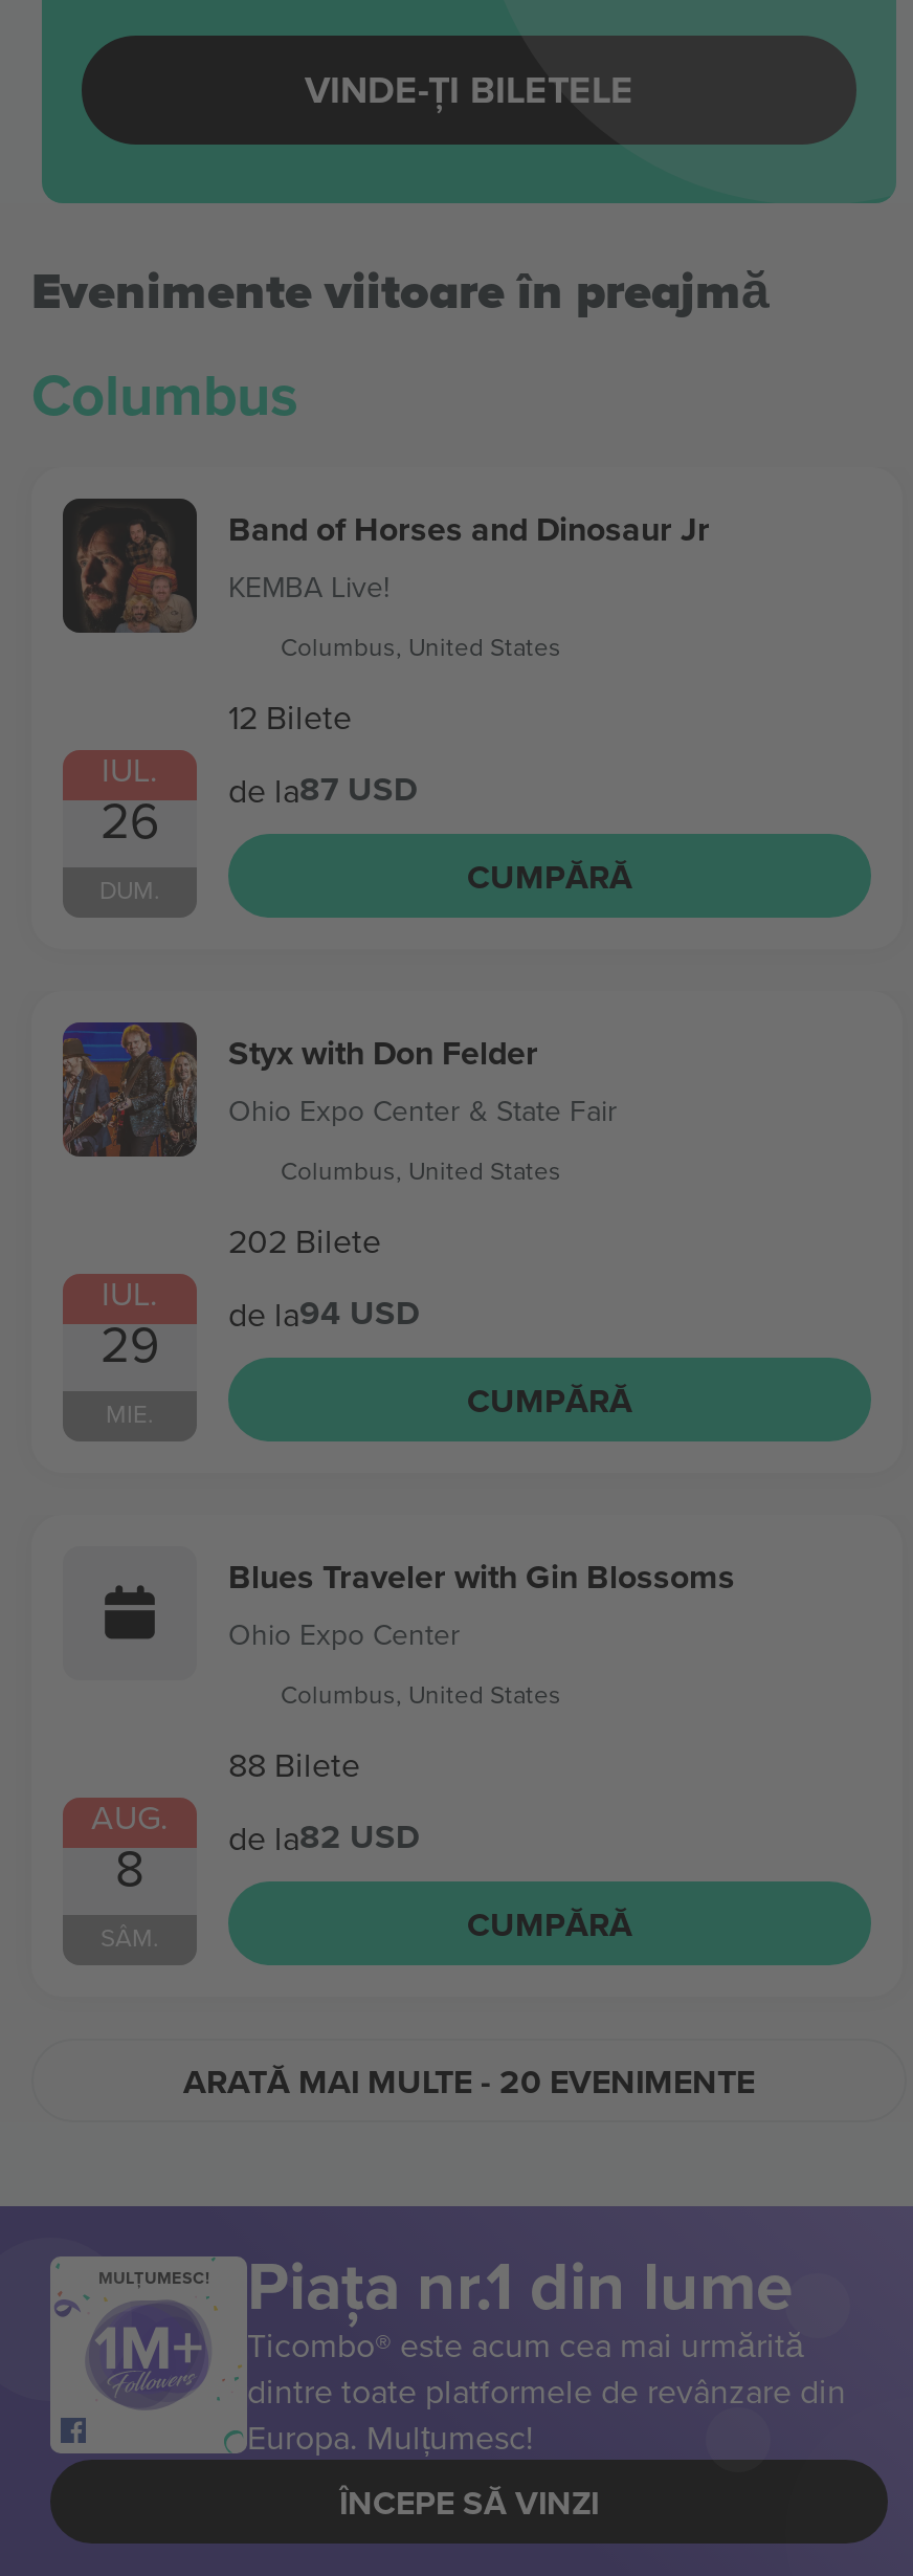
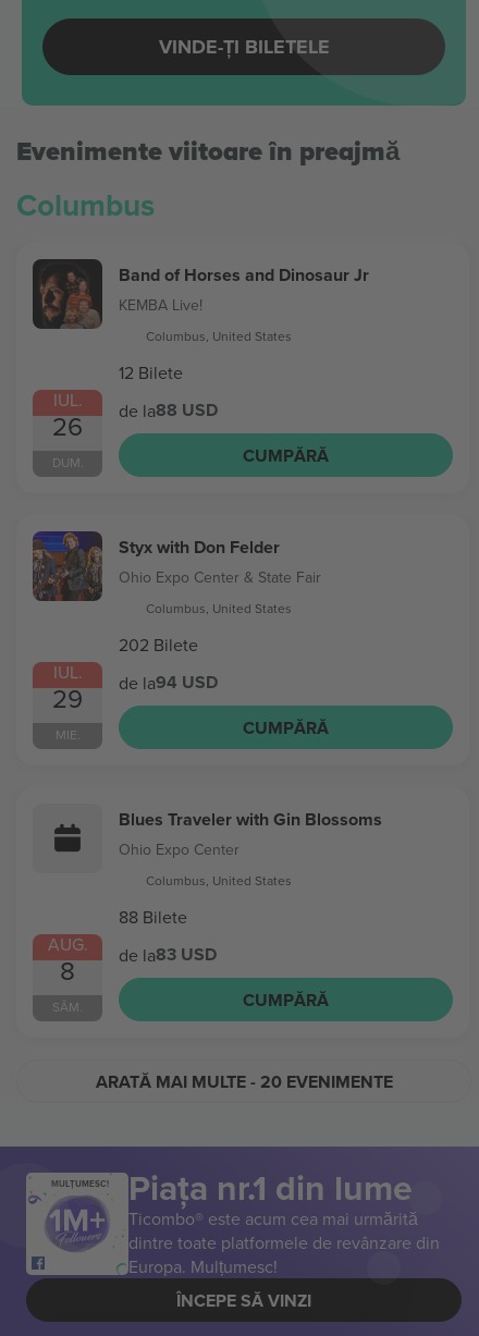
- de la87 USD
+ de la88 USD

- de la82 USD
+ de la83 USD
